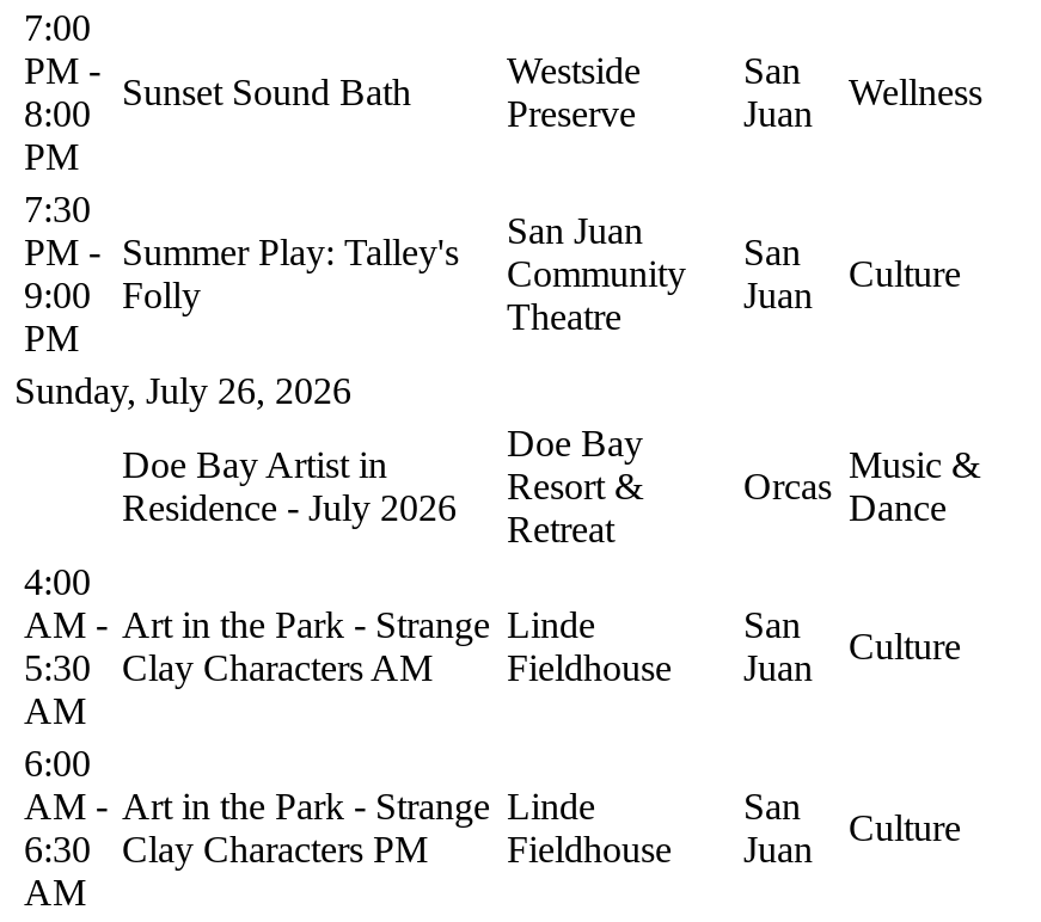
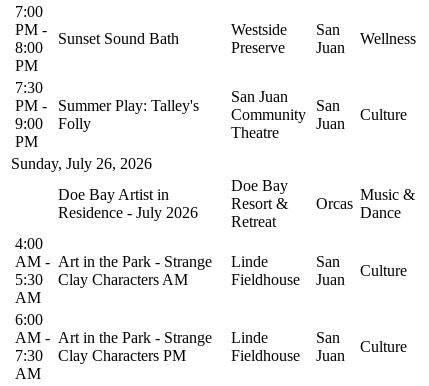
- 6:30
+ 7:30
